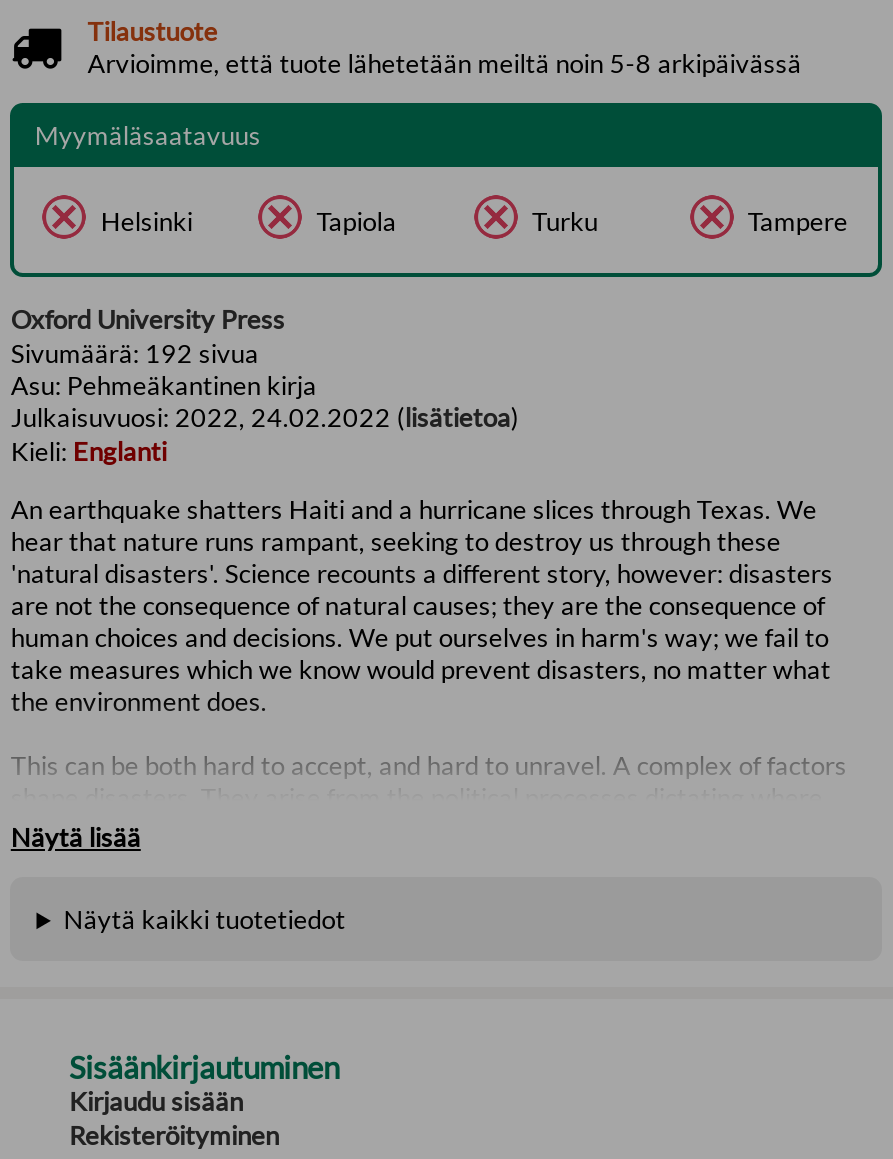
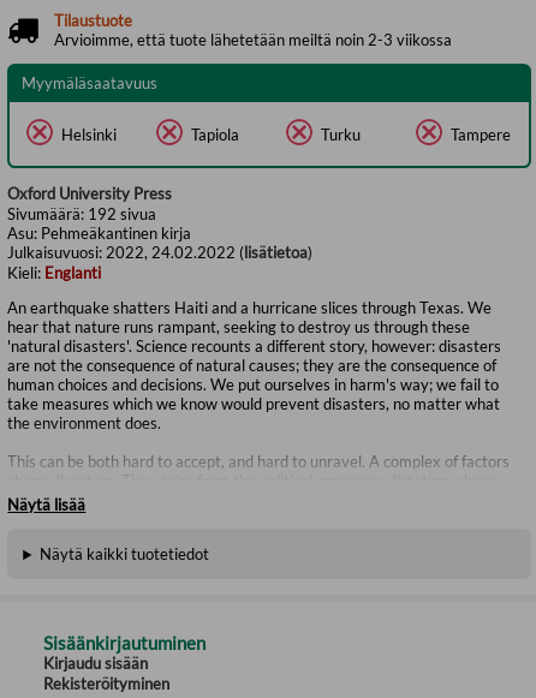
- Arvioimme, että tuote lähetetään meiltä noin 5-8 arkipäivässä
+ Arvioimme, että tuote lähetetään meiltä noin 2-3 viikossa
